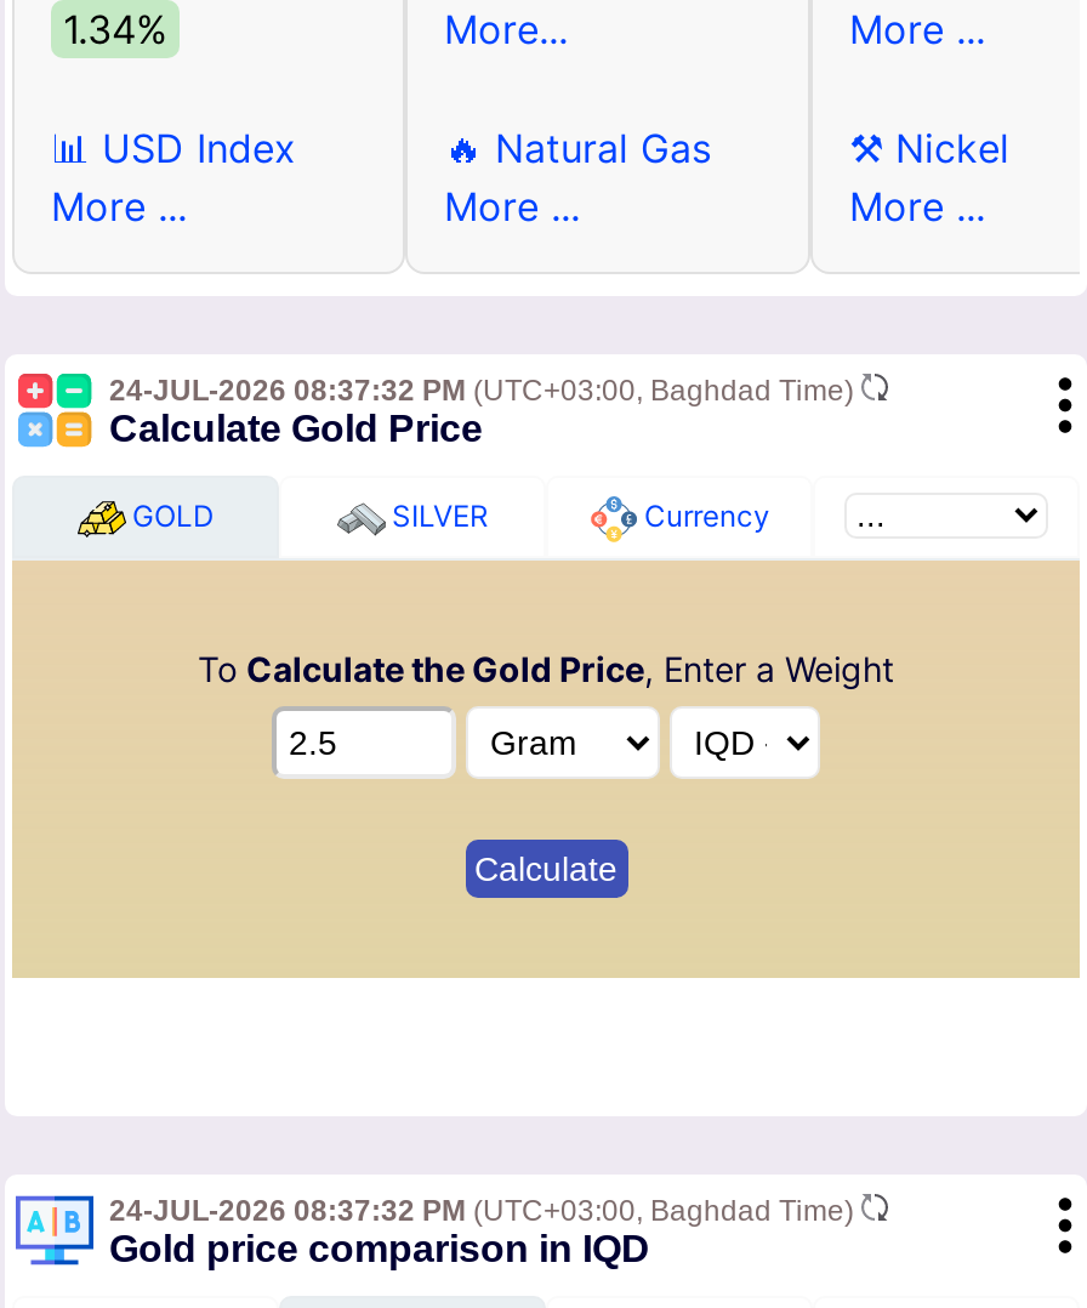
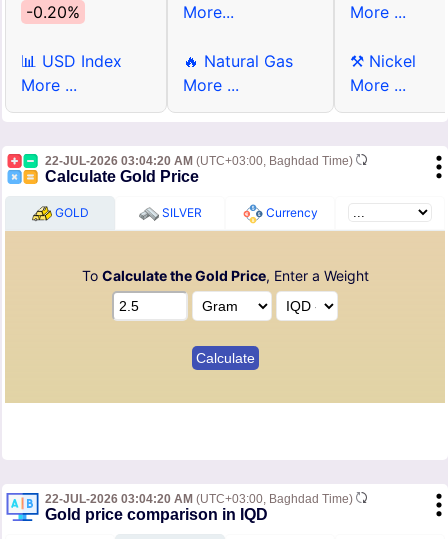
- 1.34%
+ -0.20%

- 24-JUL-2026 08:37:32 PM (UTC+03:00, Baghdad Time)
+ 22-JUL-2026 03:04:20 AM (UTC+03:00, Baghdad Time)

- 24-JUL-2026 08:37:32 PM (UTC+03:00, Baghdad Time)
+ 22-JUL-2026 03:04:20 AM (UTC+03:00, Baghdad Time)
